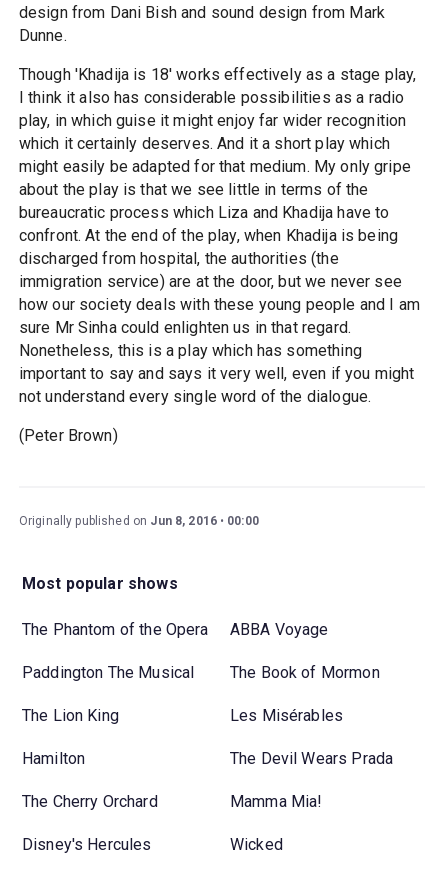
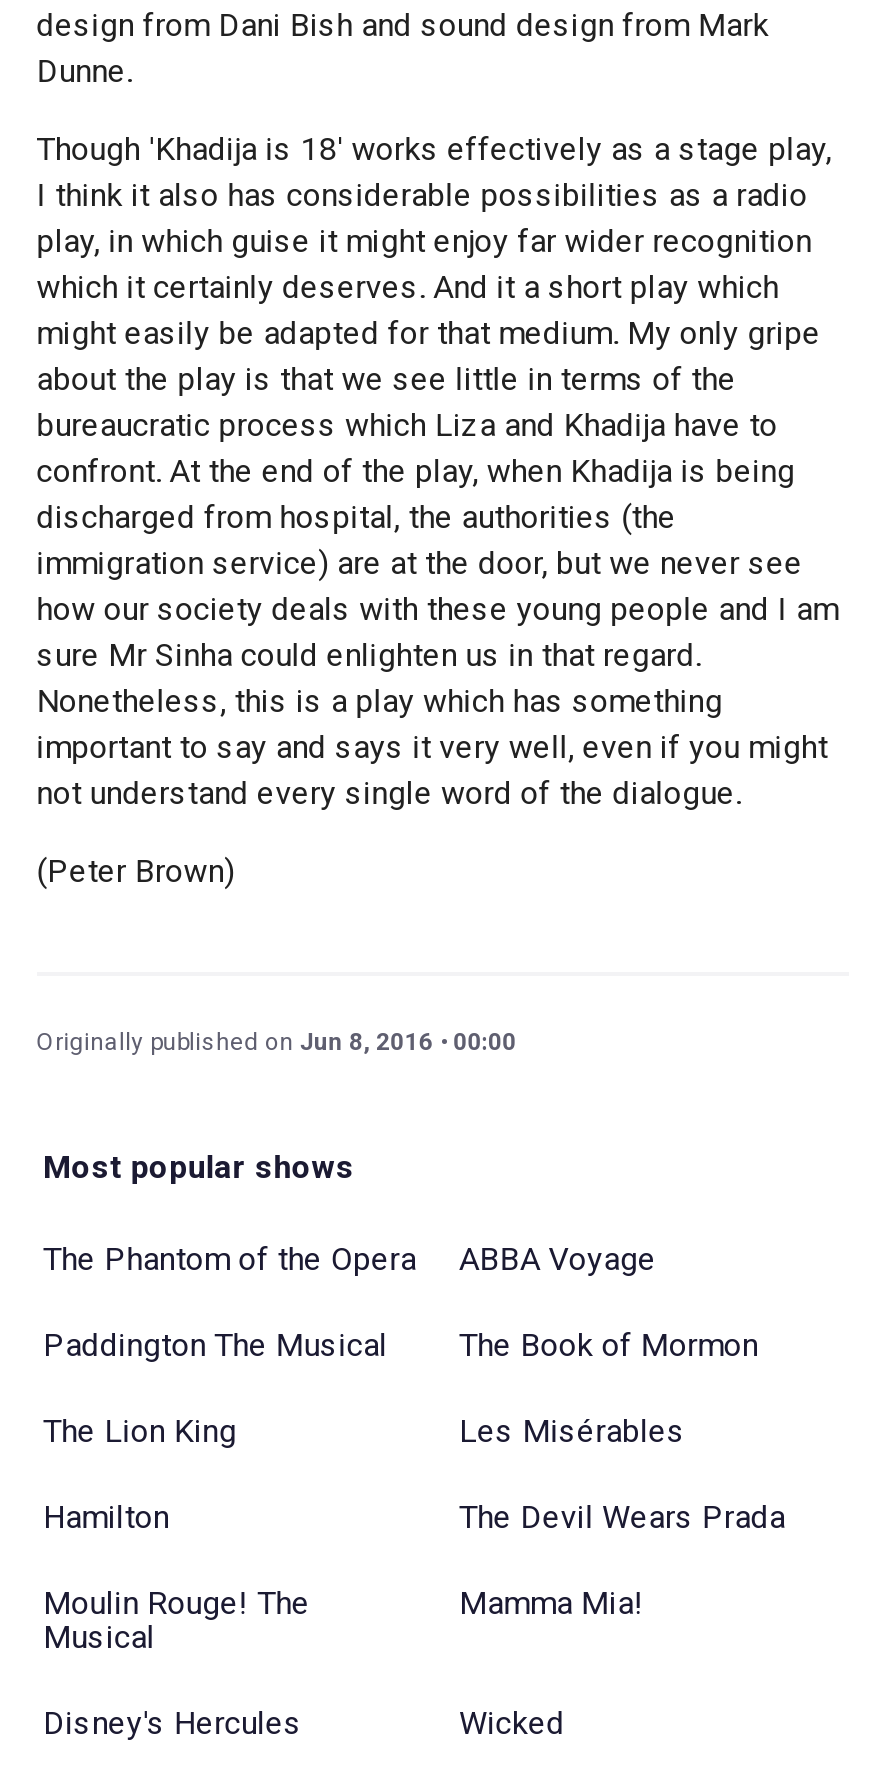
- The Cherry Orchard
+ Moulin Rouge! The
+ Musical
